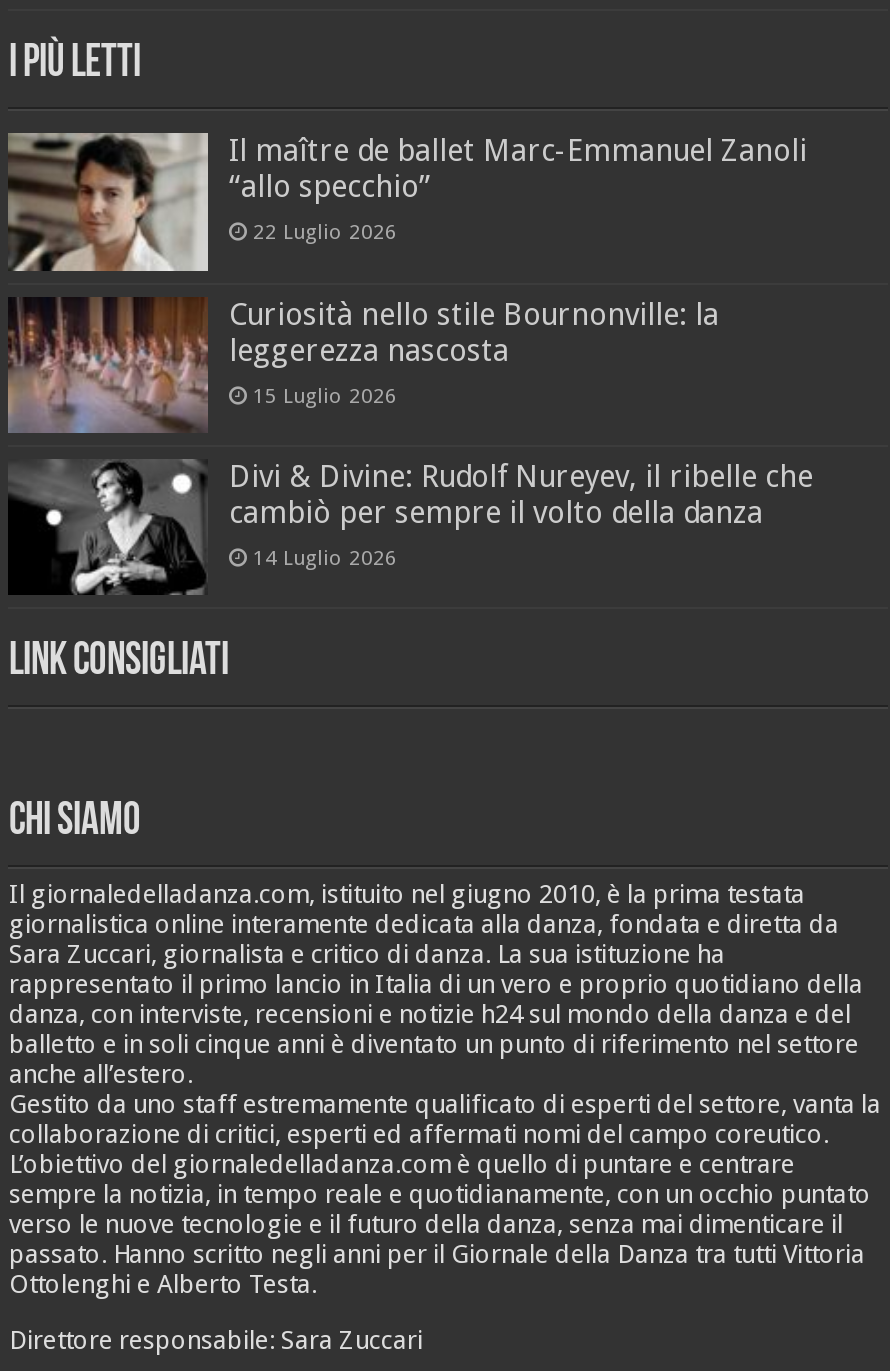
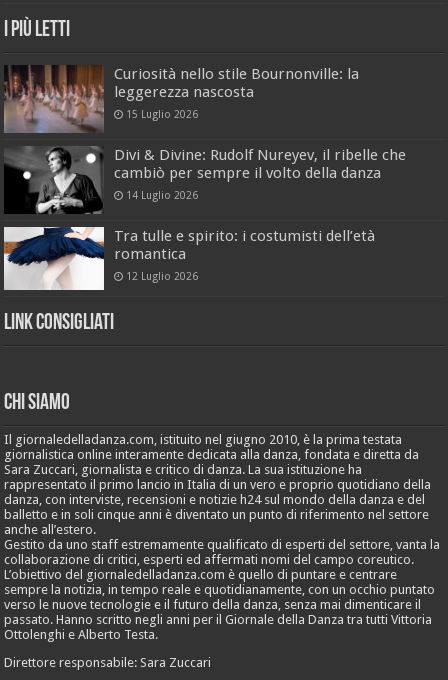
- [image]
- Il maître de ballet Marc-Emmanuel Zanoli
- “allo specchio”
- 22 Luglio 2026

moved up: [image] | Curiosità nello stile Bournonville: la | leggerezza nascosta | 15 Luglio 2026 | Divi & Divine: Rudolf Nureyev, il ribelle che | cambiò per sempre il volto della danza | 14 Luglio 2026

+ [image]
+ Tra tulle e spirito: i costumisti dell’età
+ romantica
+ 12 Luglio 2026
